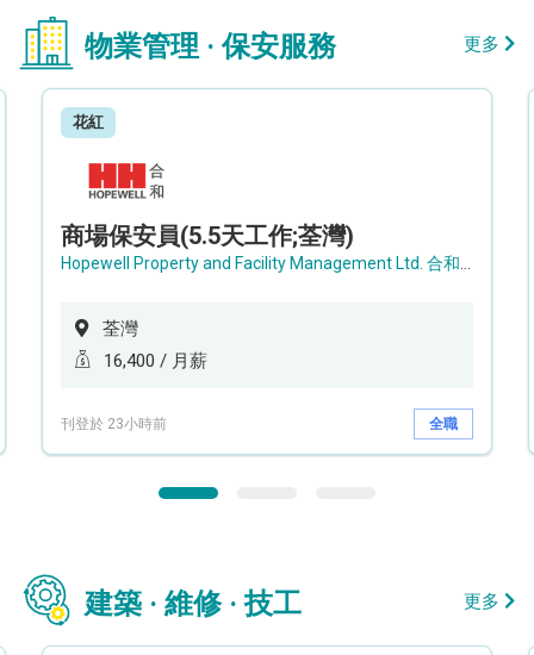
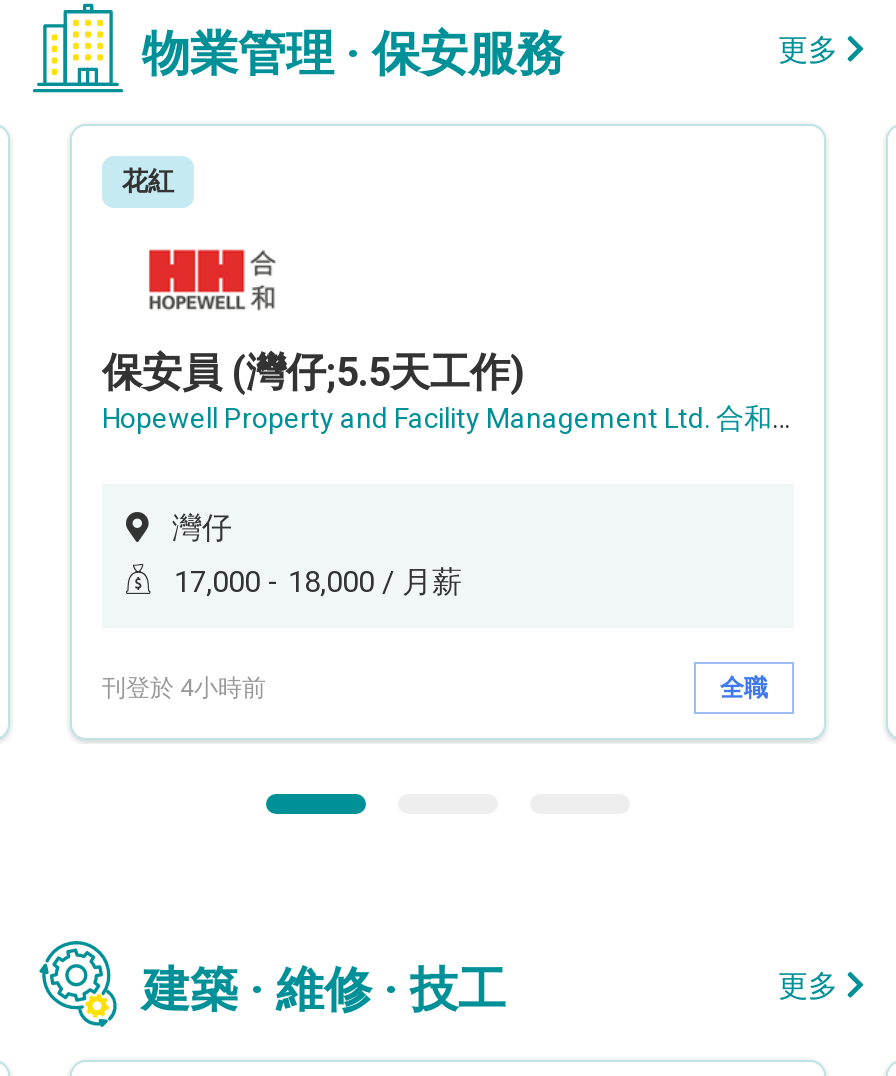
- 商場保安員(5.5天工作;荃灣)
+ 保安員 (灣仔;5.5天工作)

- 荃灣
+ 灣仔

- 16,400 / 月薪
+ 17,000 - 18,000 / 月薪

- 刊登於 23小時前
+ 刊登於 4小時前
